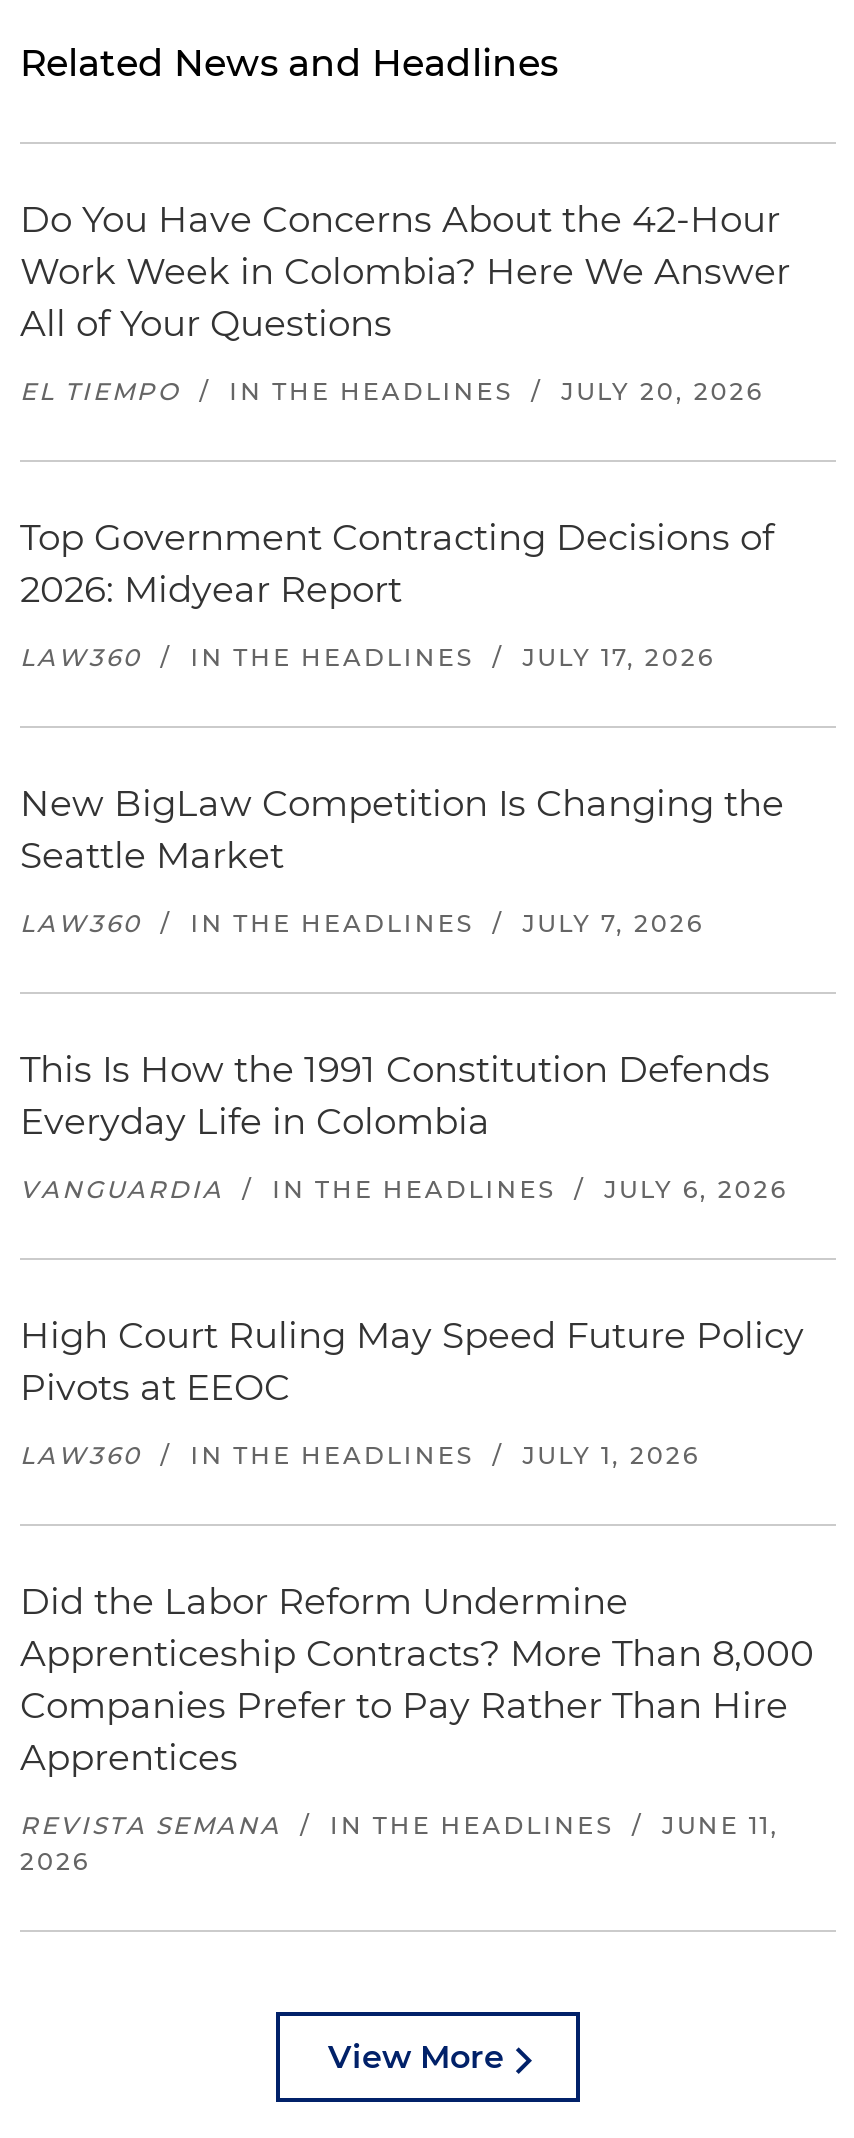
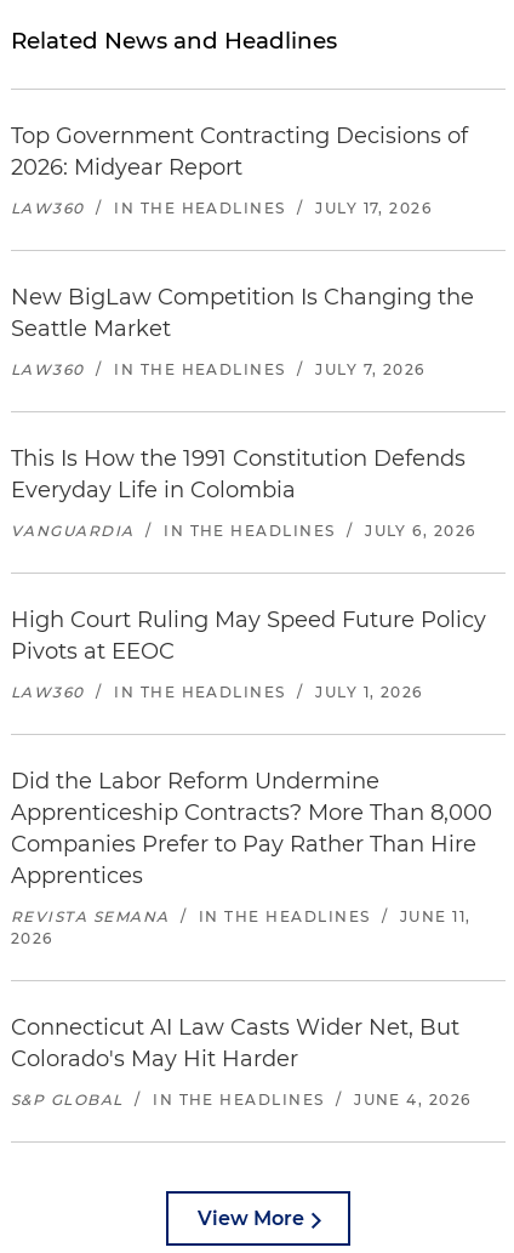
- Do You Have Concerns About the 42-Hour
- Work Week in Colombia? Here We Answer
- All of Your Questions
- EL TIEMPO / IN THE HEADLINES / JULY 20, 2026

moved up: Top Government Contracting Decisions of | 2026: Midyear Report | LAW360 / IN THE HEADLINES / JULY 17, 2026 | ... | REVISTA SEMANA / IN THE HEADLINES / JUNE 11, | 2026

+ Connecticut AI Law Casts Wider Net, But
+ Colorado's May Hit Harder
+ S&P GLOBAL / IN THE HEADLINES / JUNE 4, 2026
